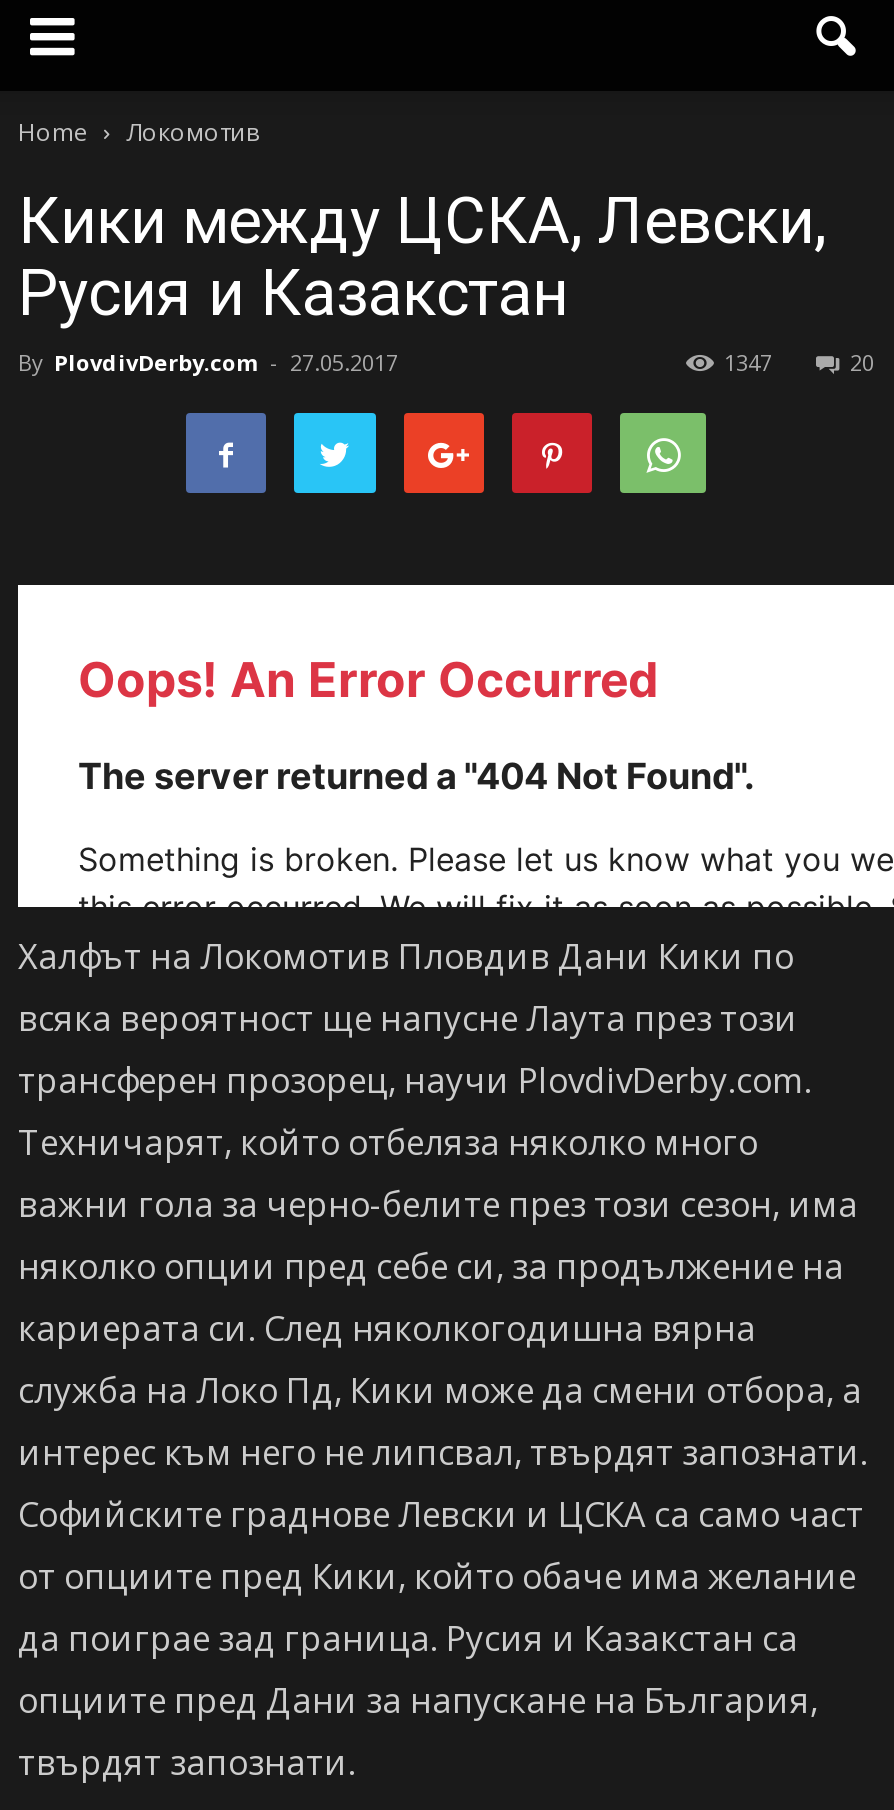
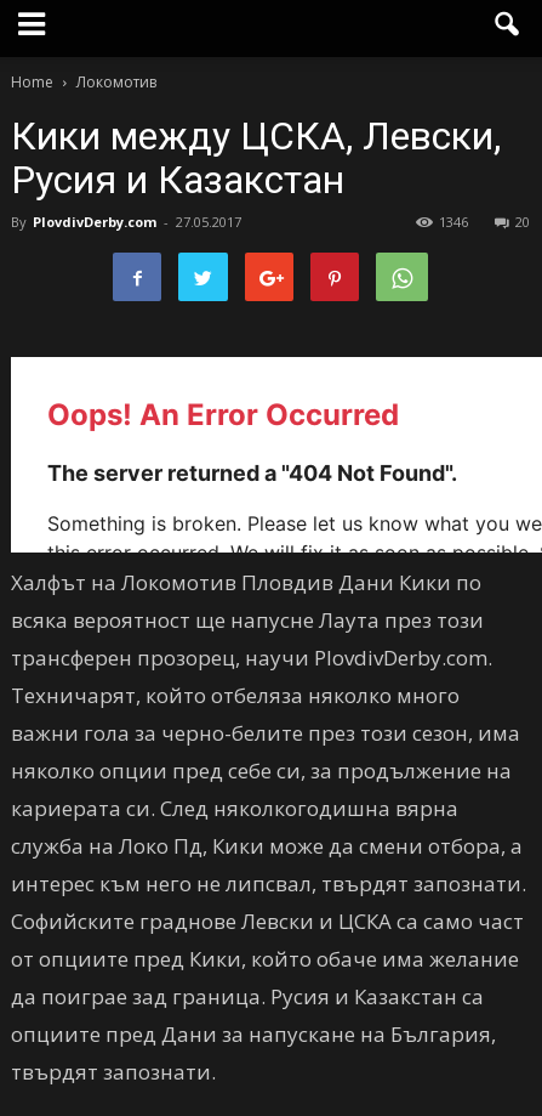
- 1347
+ 1346
